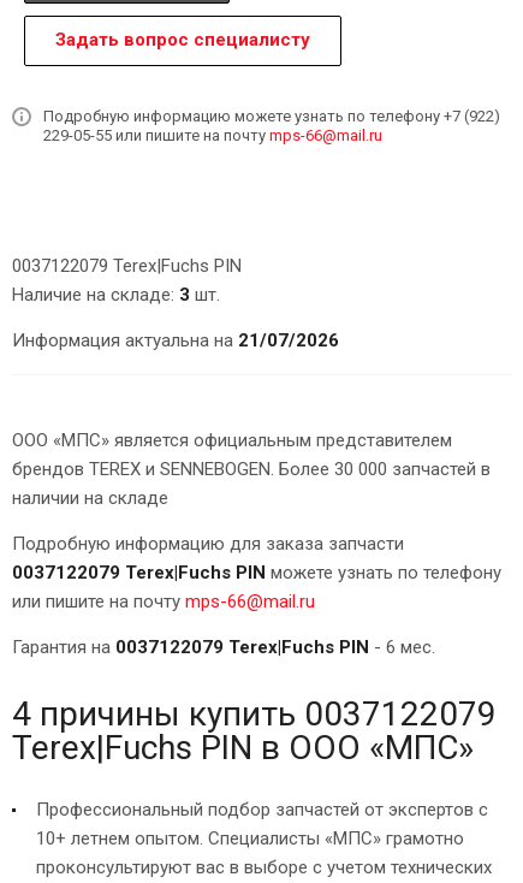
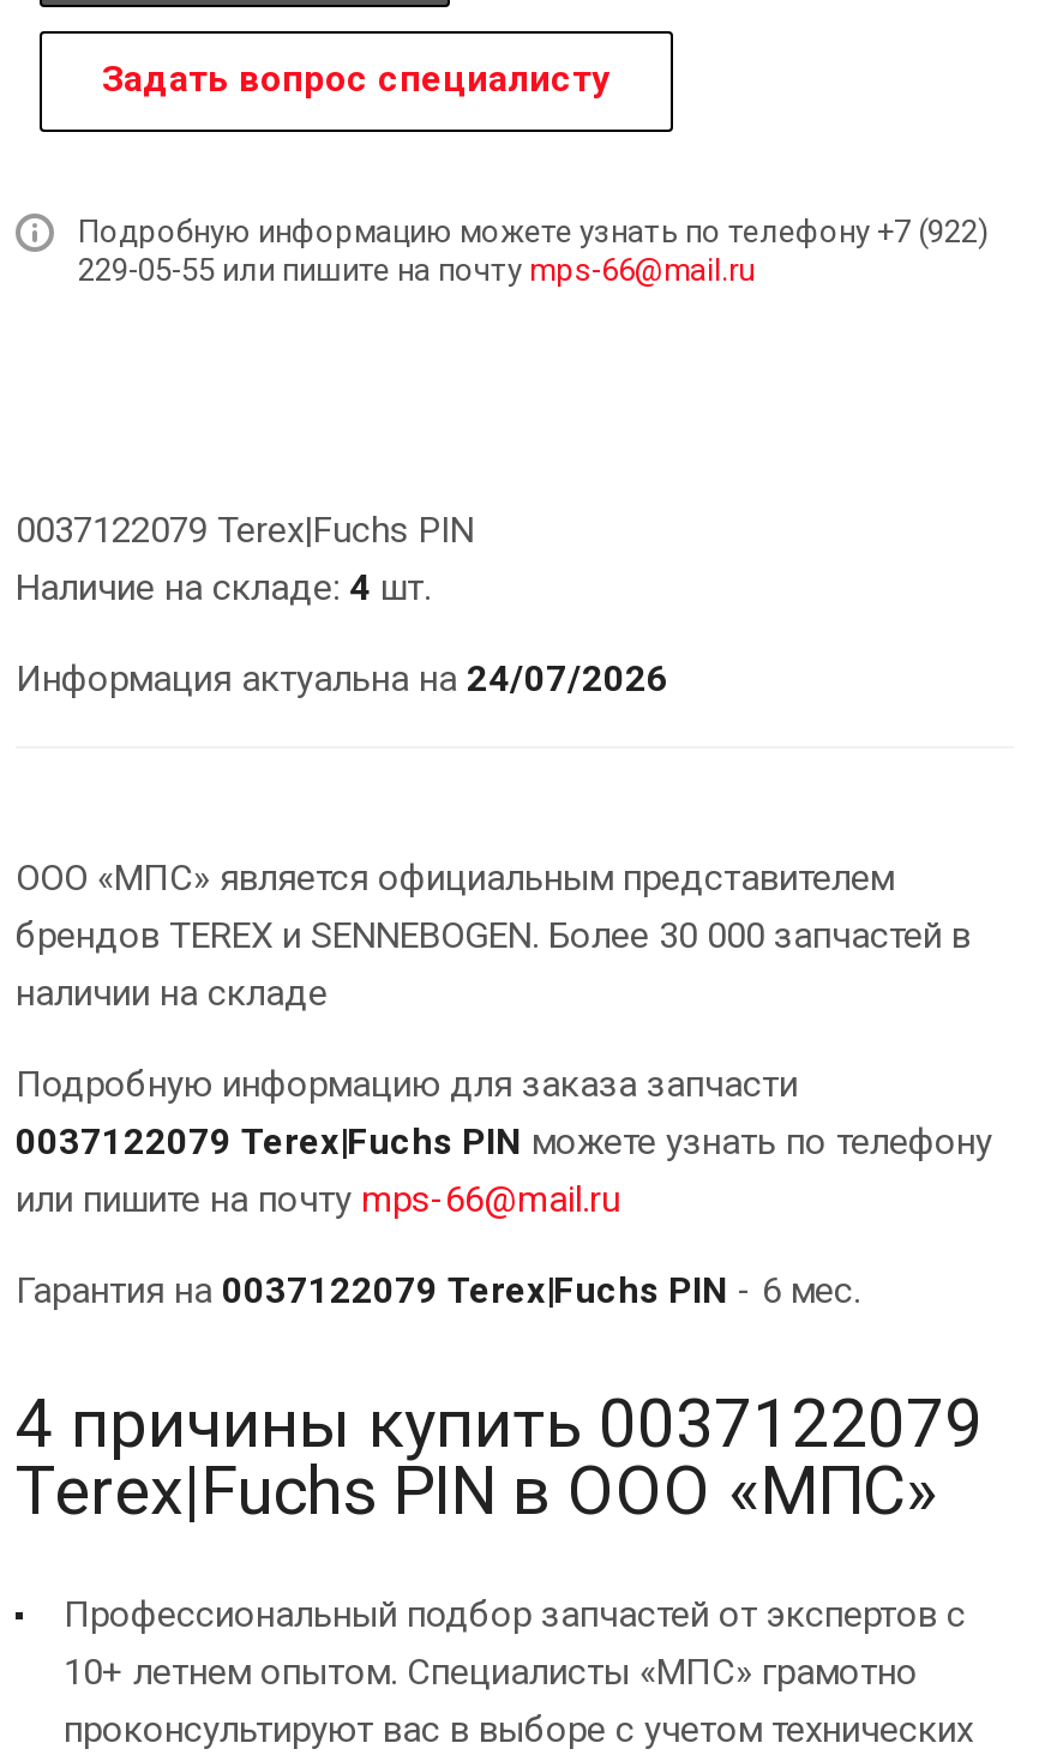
- Наличие на складе: 3 шт.
+ Наличие на складе: 4 шт.

- Информация актуальна на 21/07/2026
+ Информация актуальна на 24/07/2026
